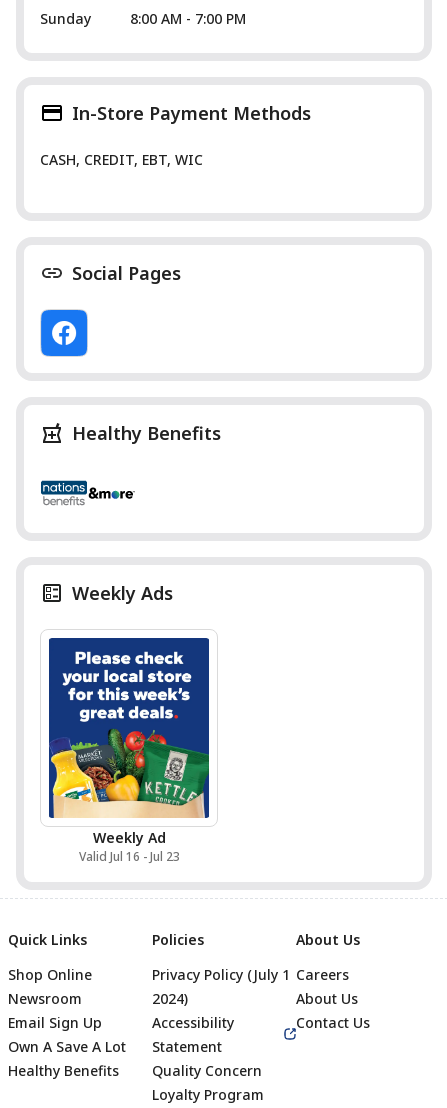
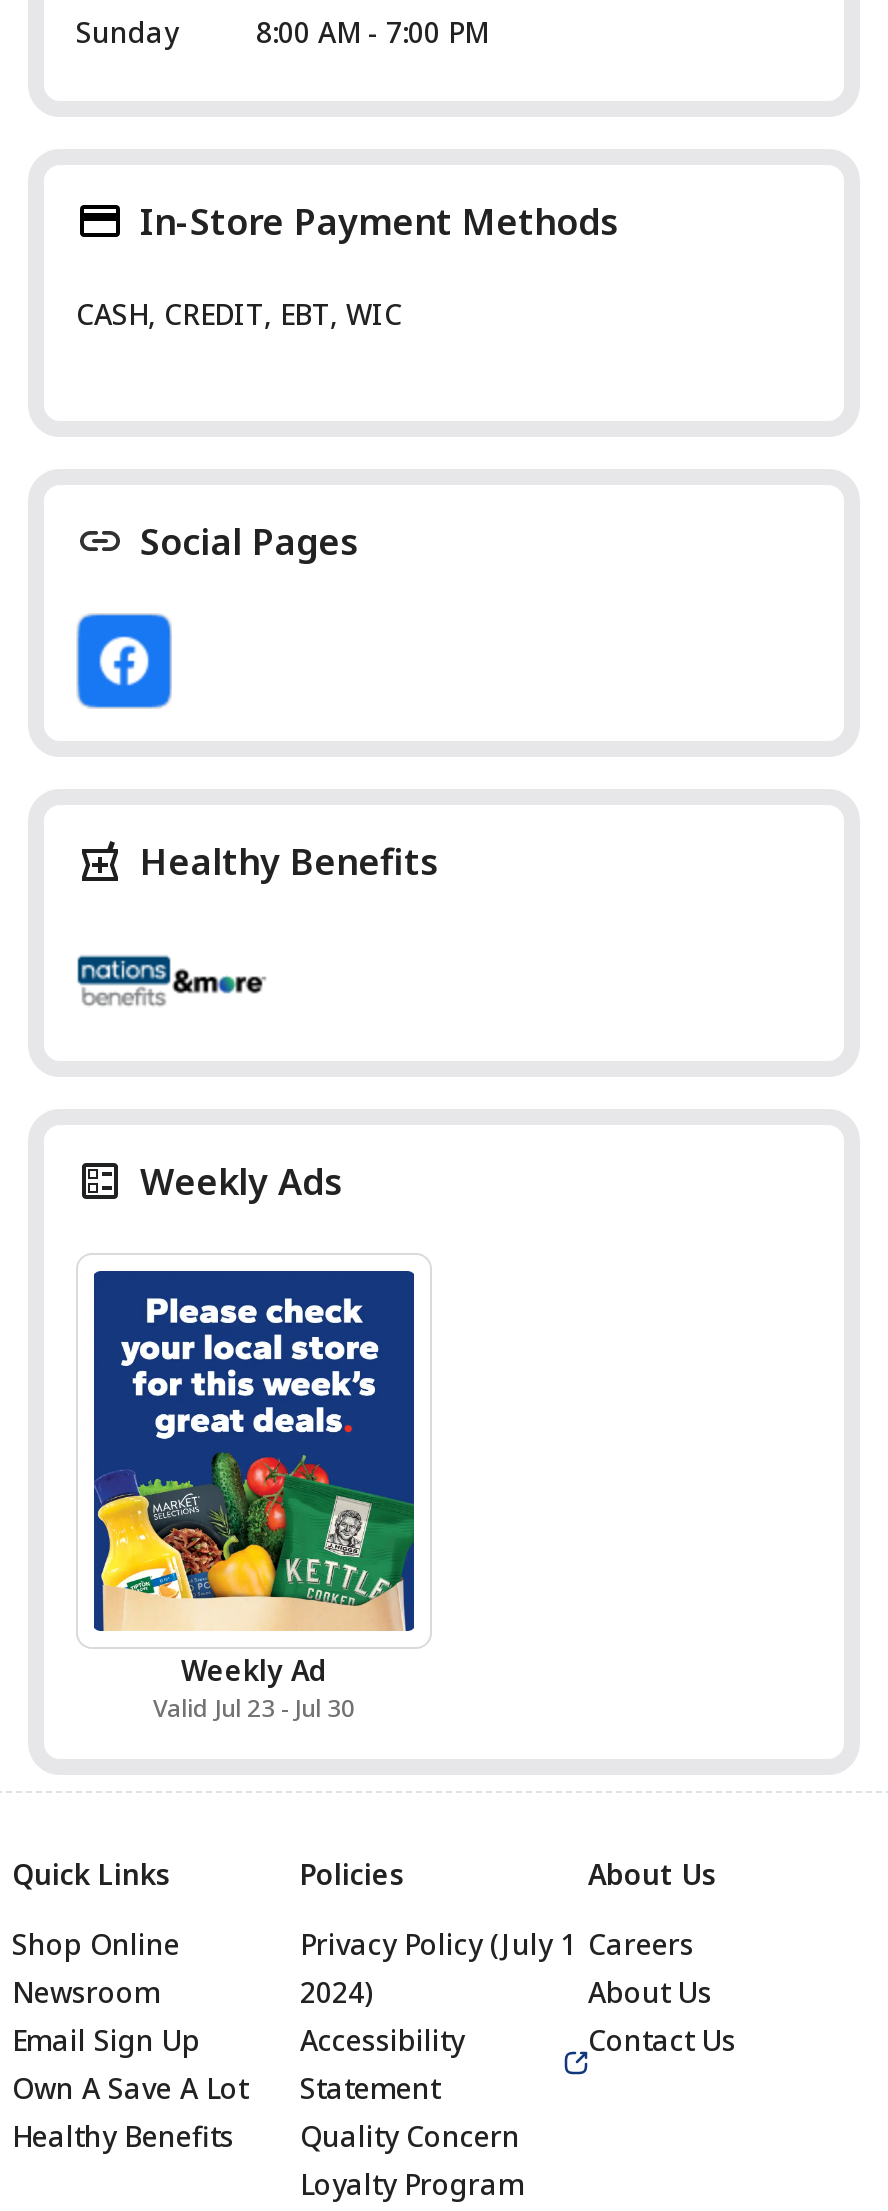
- Valid Jul 16 - Jul 23
+ Valid Jul 23 - Jul 30
